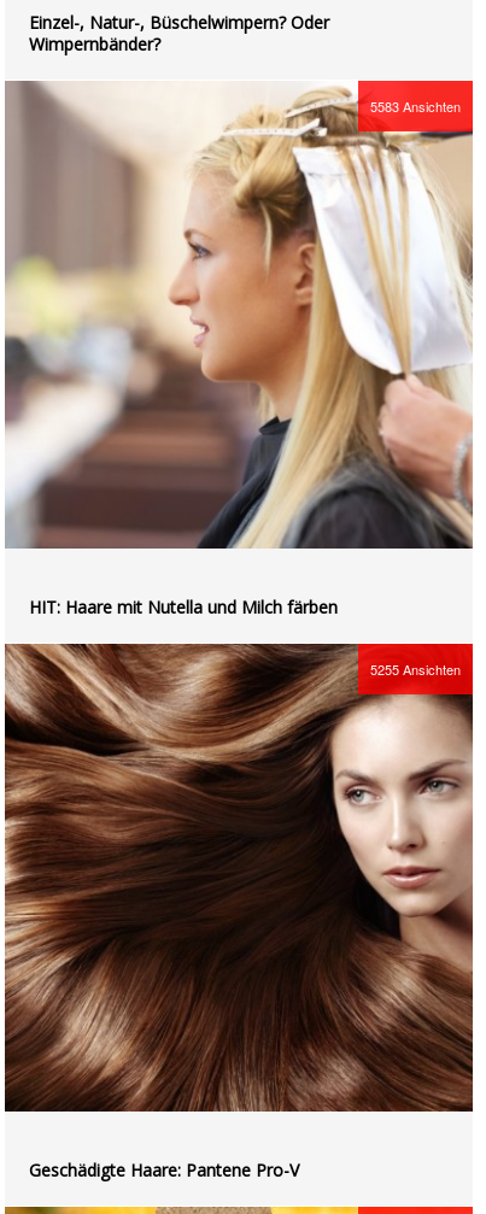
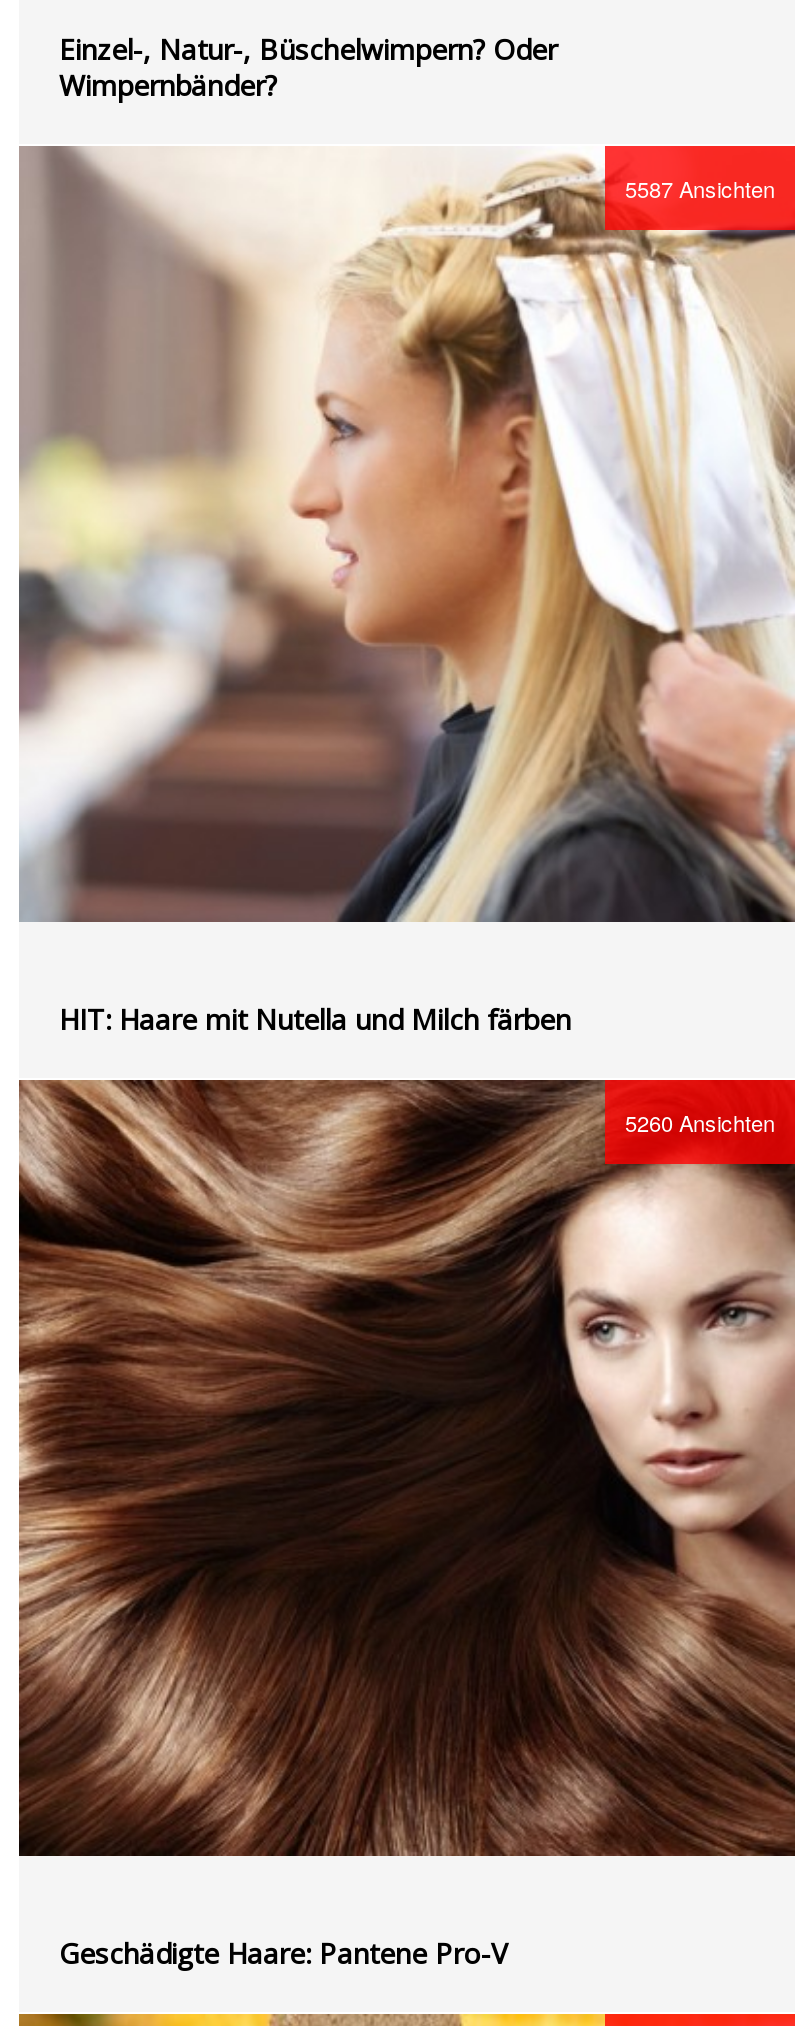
- 5583 Ansichten
+ 5587 Ansichten

- 5255 Ansichten
+ 5260 Ansichten
